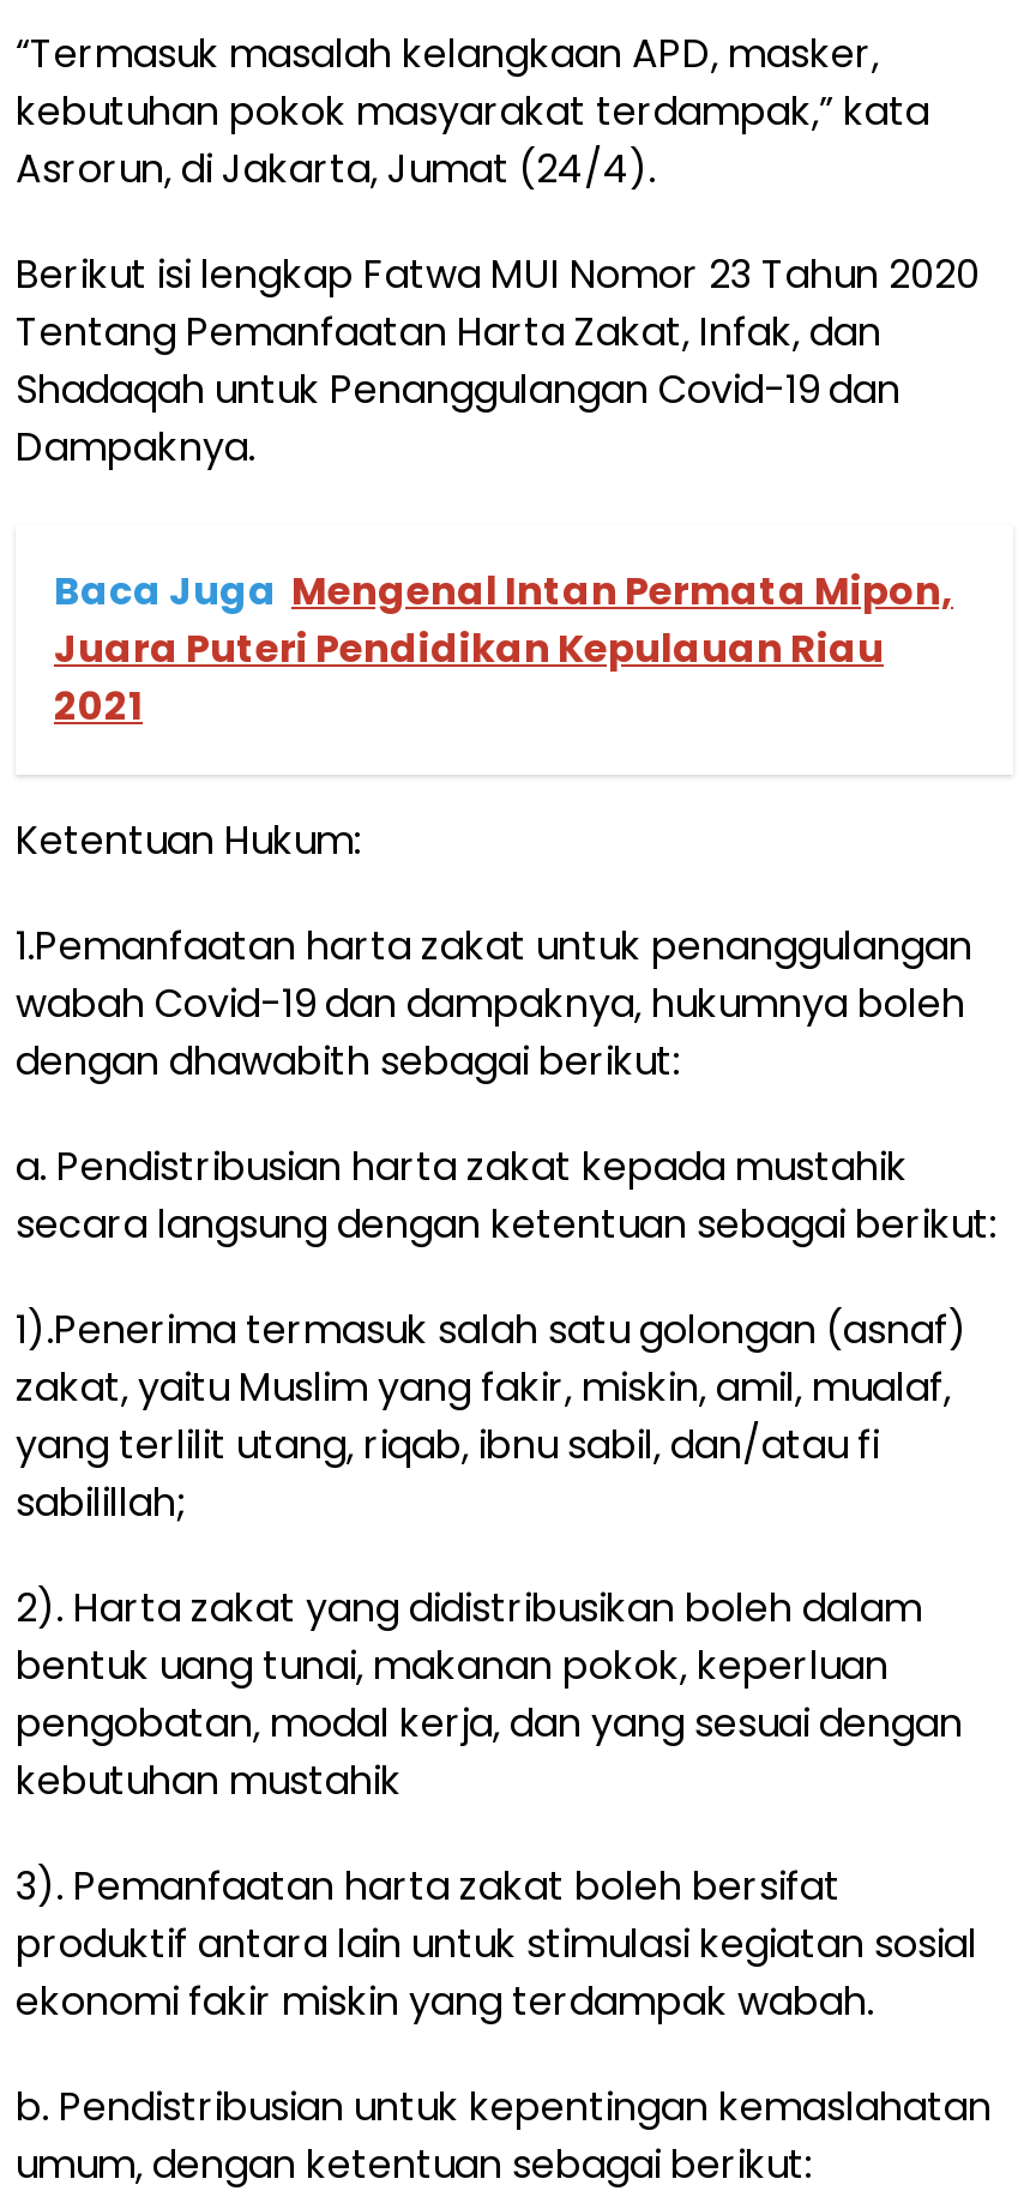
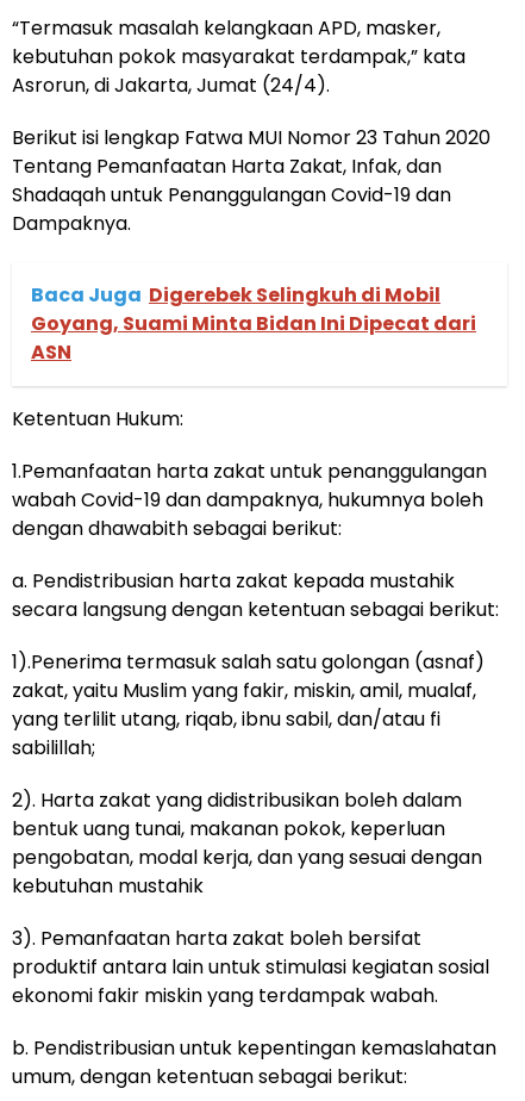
- Baca Juga Mengenal Intan Permata Mipon,
- Juara Puteri Pendidikan Kepulauan Riau
- 2021
+ Baca Juga Digerebek Selingkuh di Mobil
+ Goyang, Suami Minta Bidan Ini Dipecat dari
+ ASN
